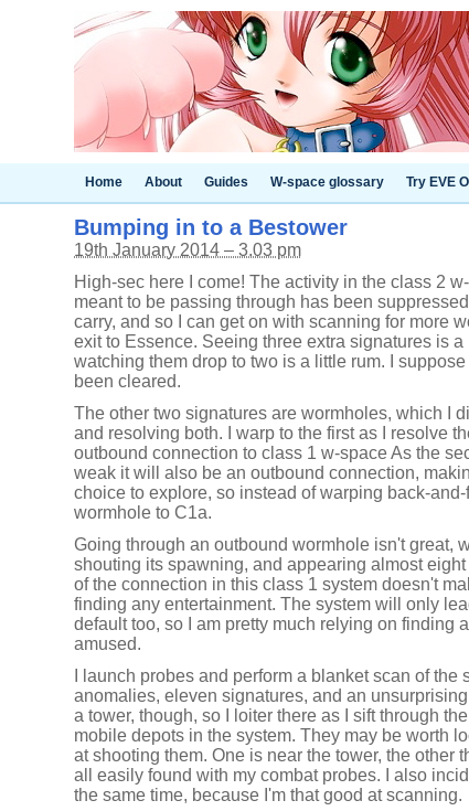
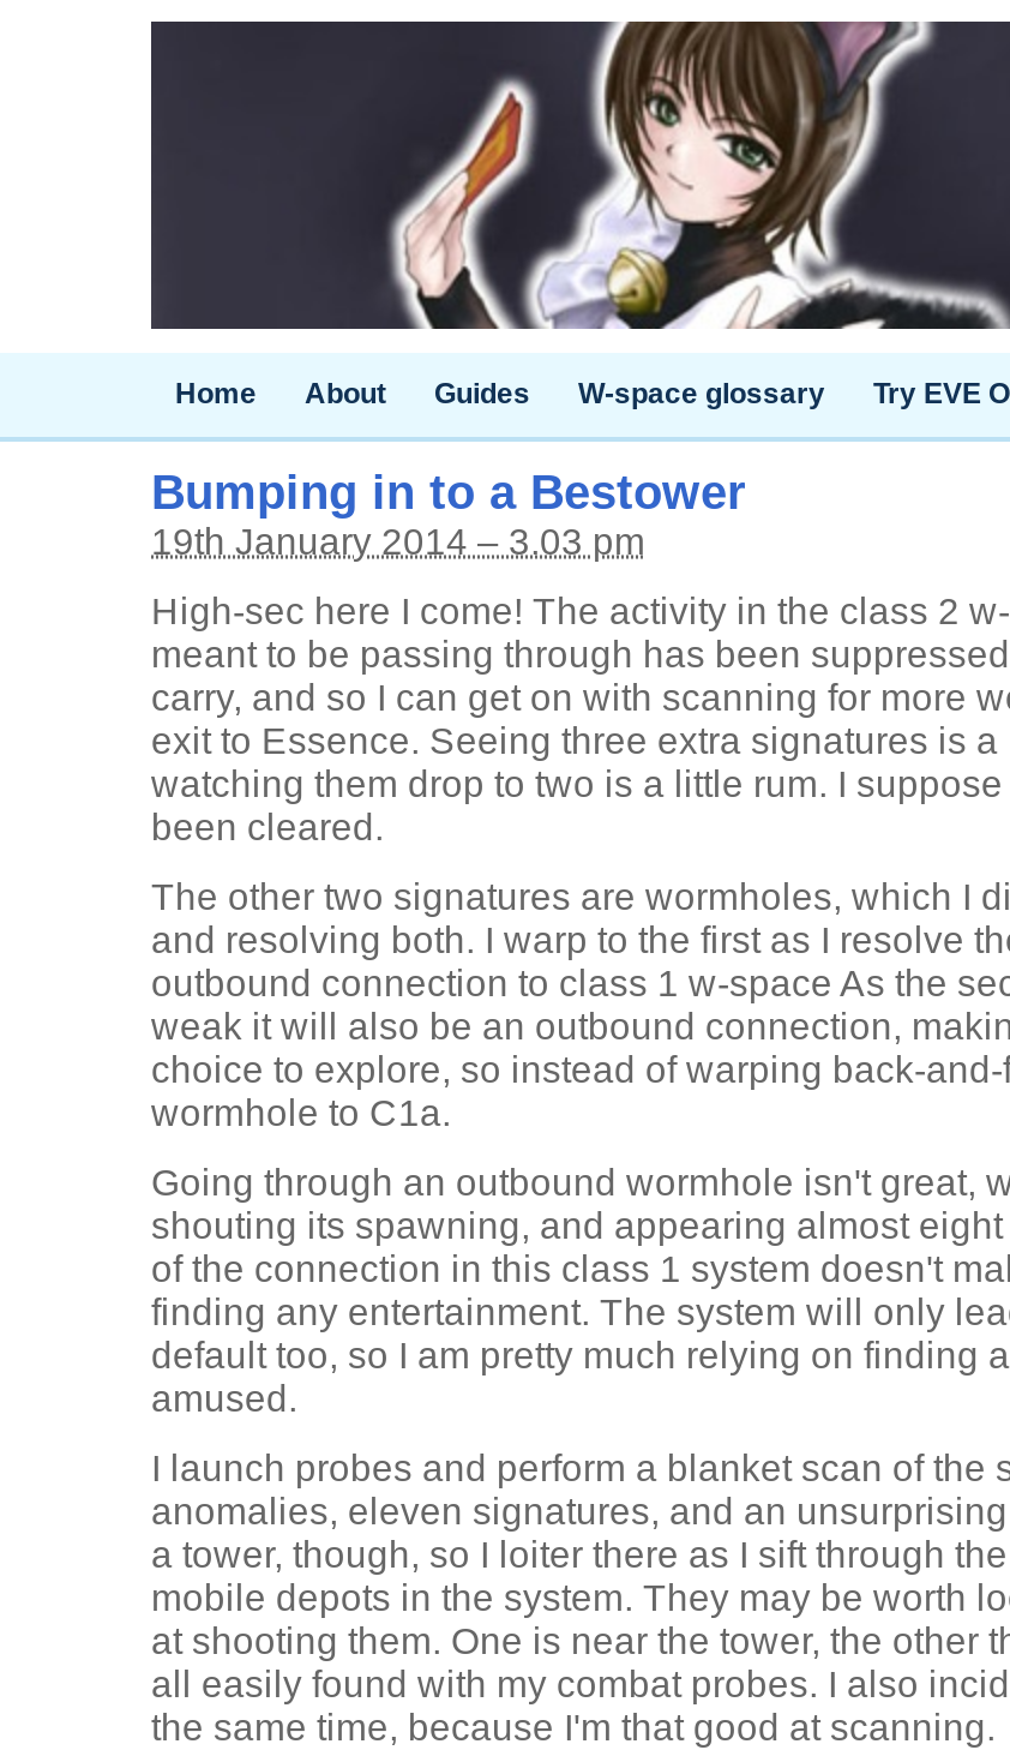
- [image]
+ [image]
